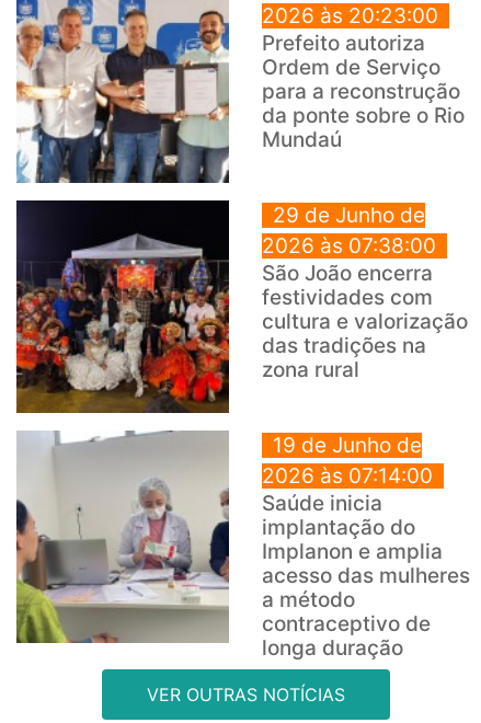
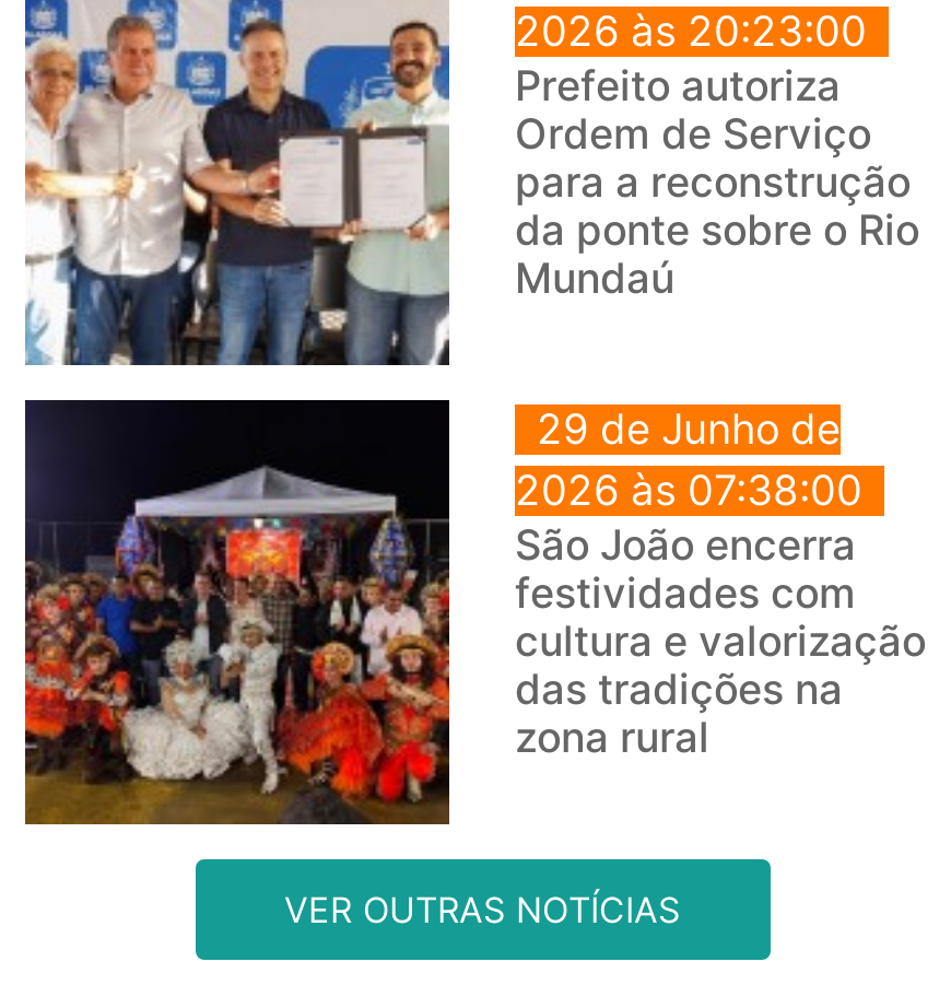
- [image]
- 19 de Junho de
- 2026 às 07:14:00
- Saúde inicia
- implantação do
- Implanon e amplia
- acesso das mulheres
- a método
- contraceptivo de
- longa duração
